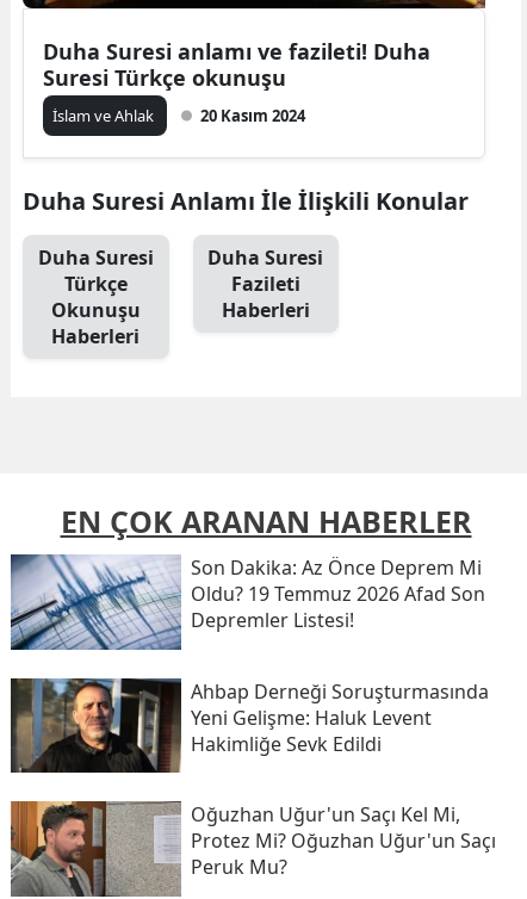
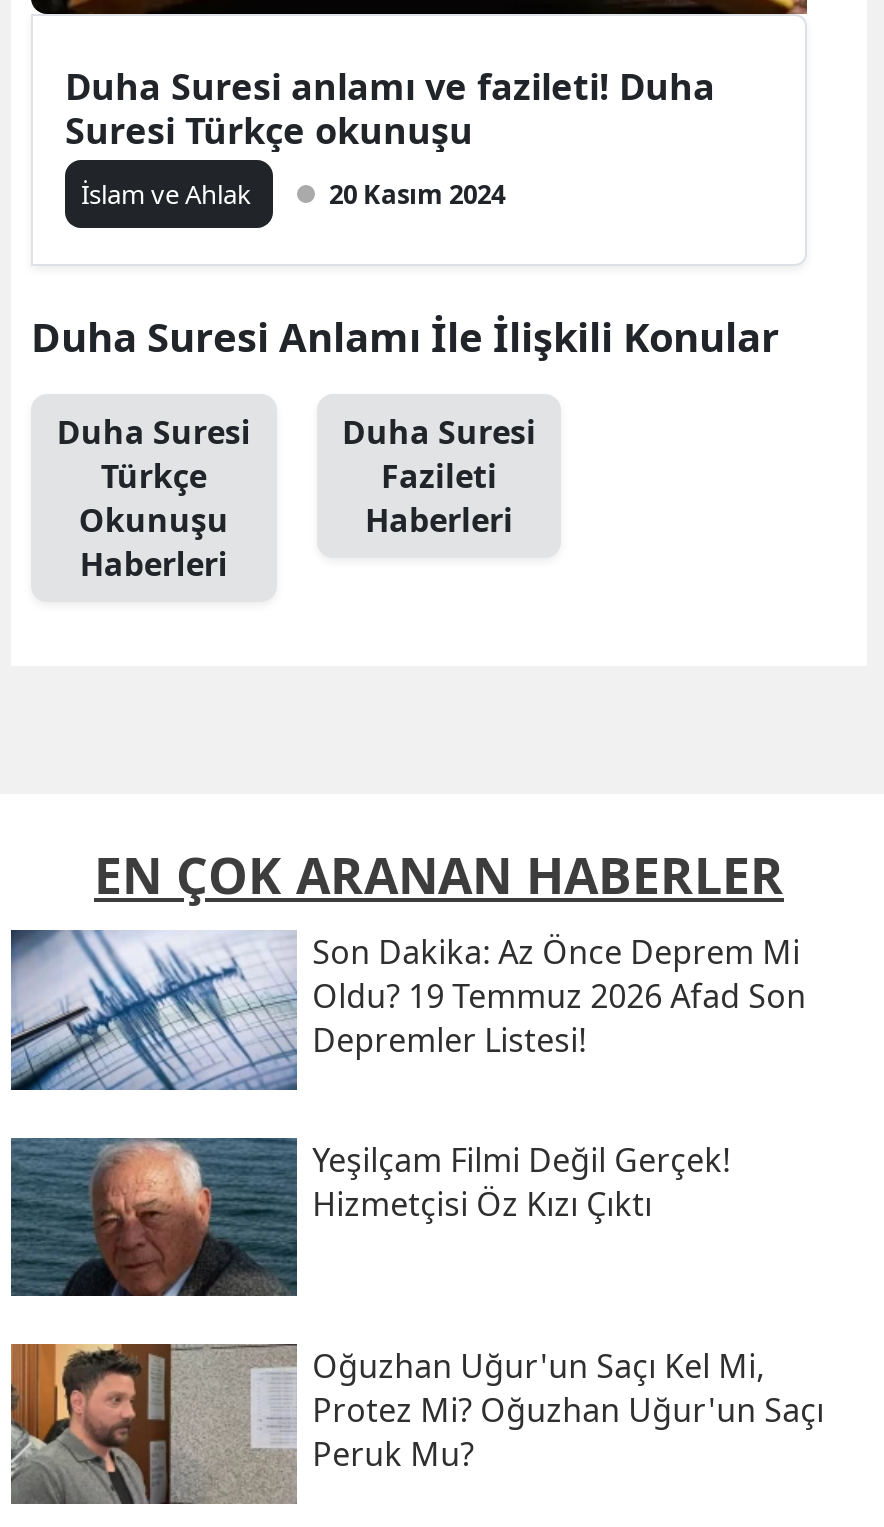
- [image]
- Ahbap Derneği Soruşturmasında
- Yeni Gelişme: Haluk Levent
- Hakimliğe Sevk Edildi
+ [image]
+ Yeşilçam Filmi Değil Gerçek!
+ Hizmetçisi Öz Kızı Çıktı
